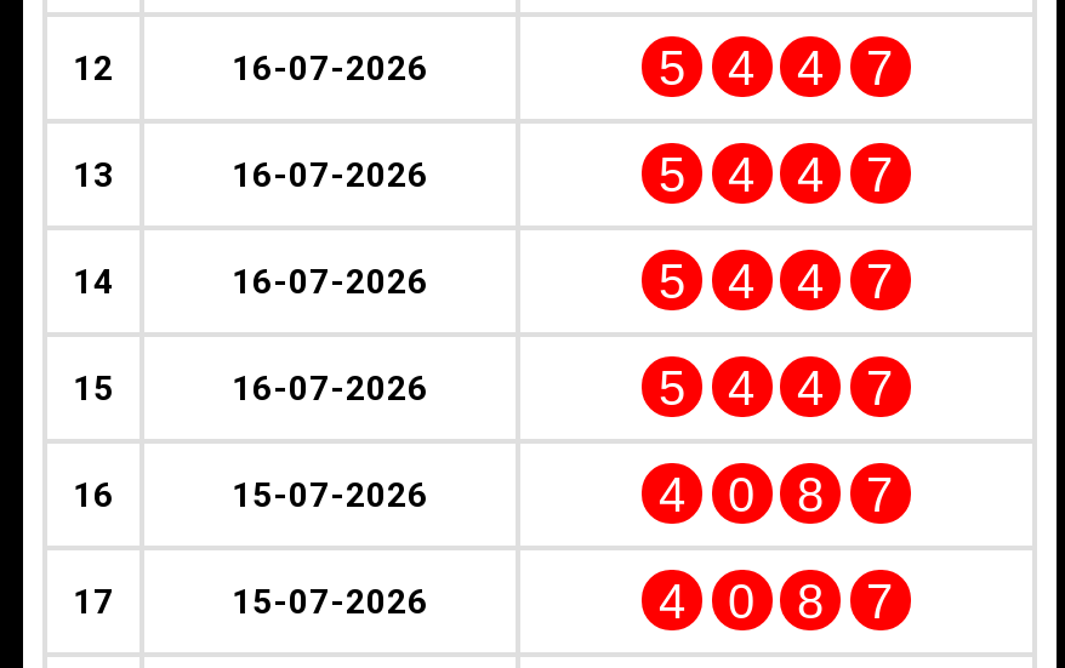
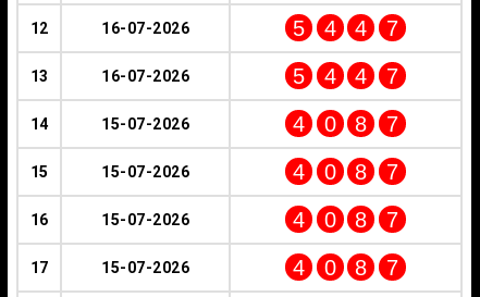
- 16-07-2026
- 5
+ 15-07-2026

- 4
+ 0
+ 8

- 16-07-2026
- 5
+ 15-07-2026

- 4
+ 0
+ 8
